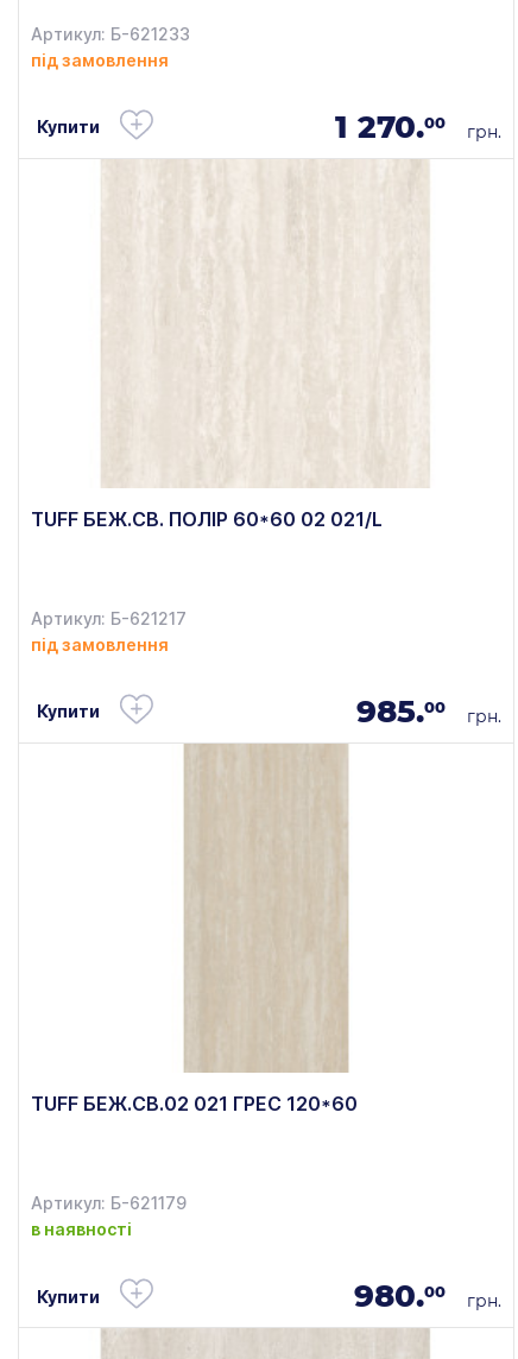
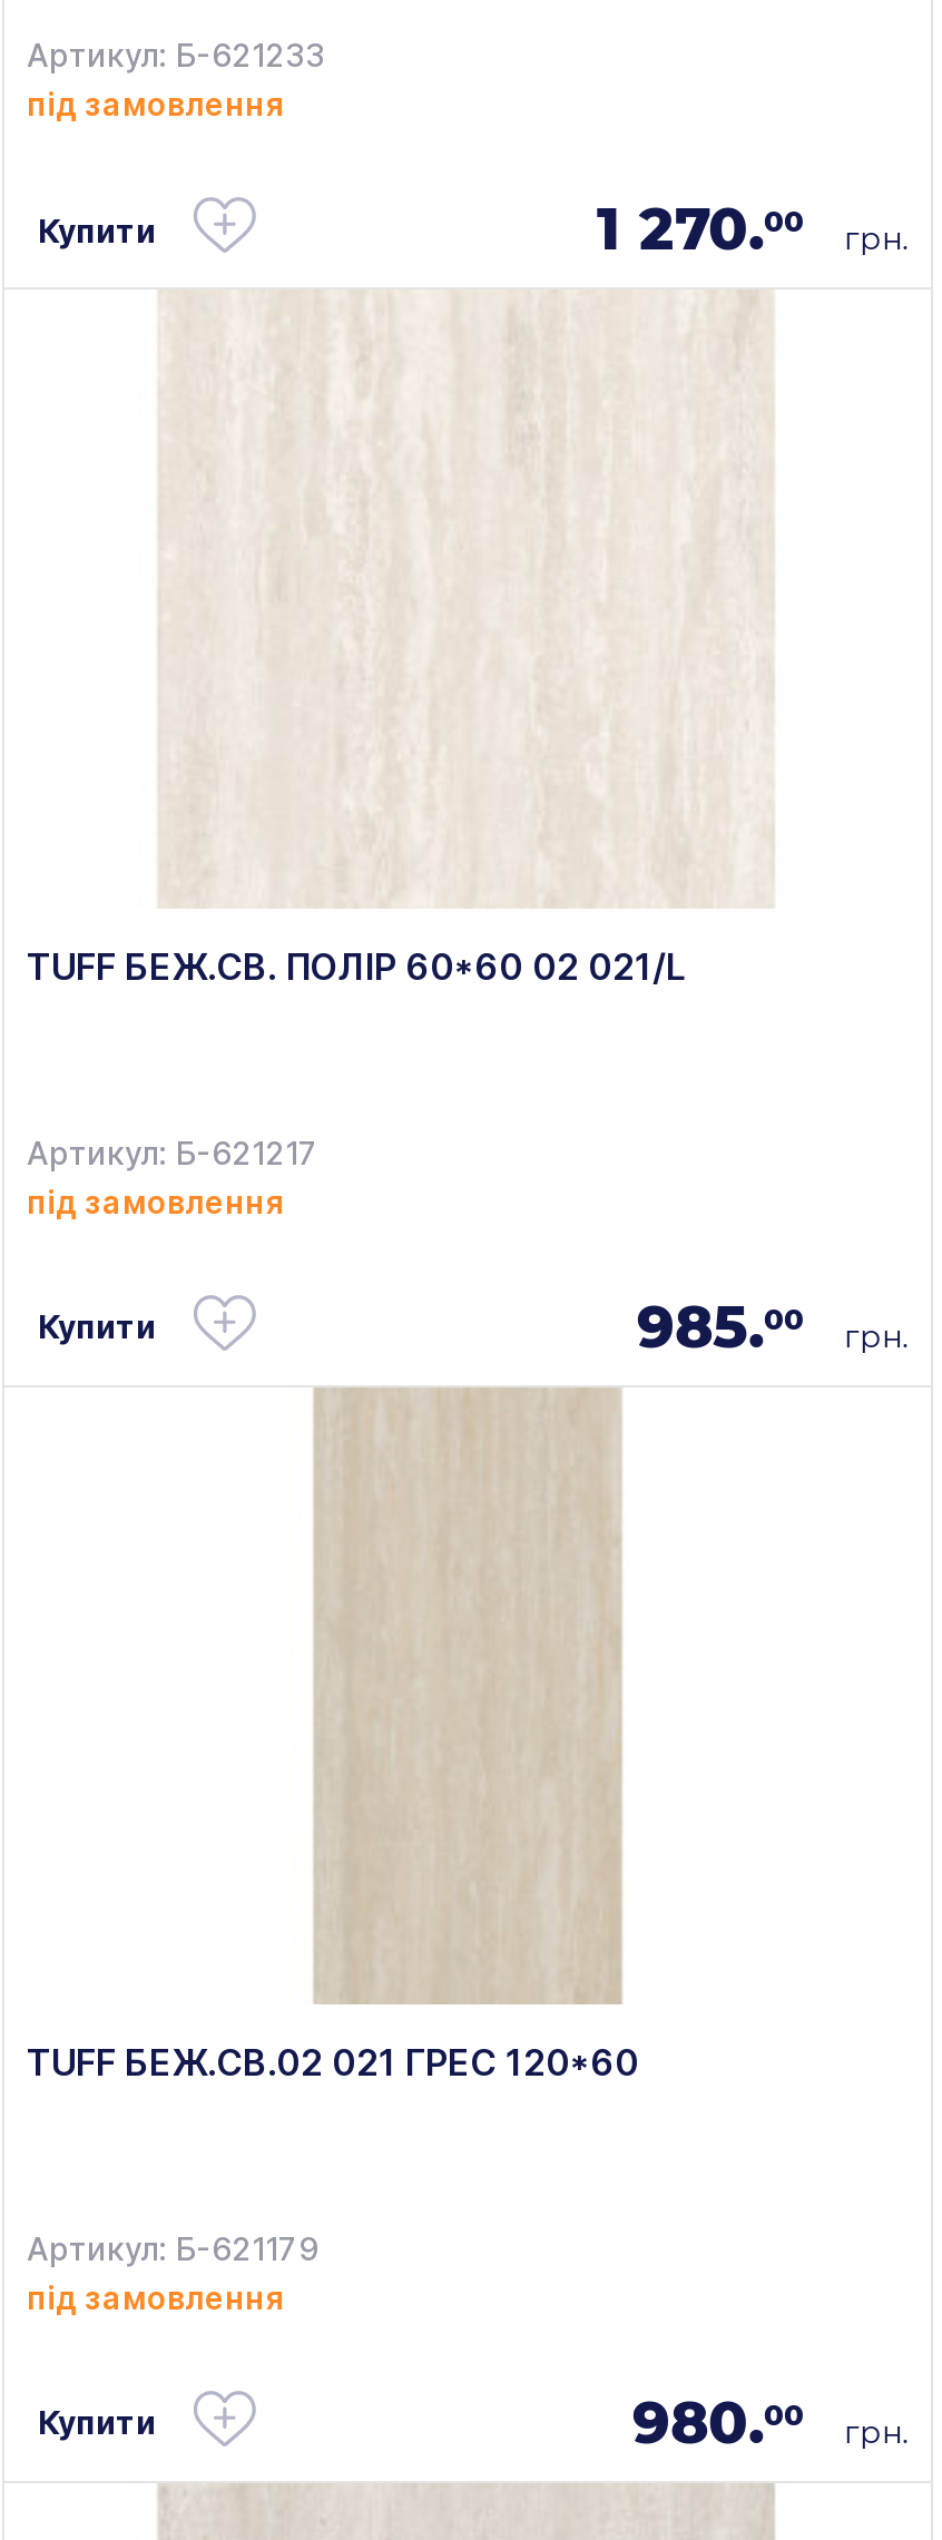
- в наявності
+ під замовлення
